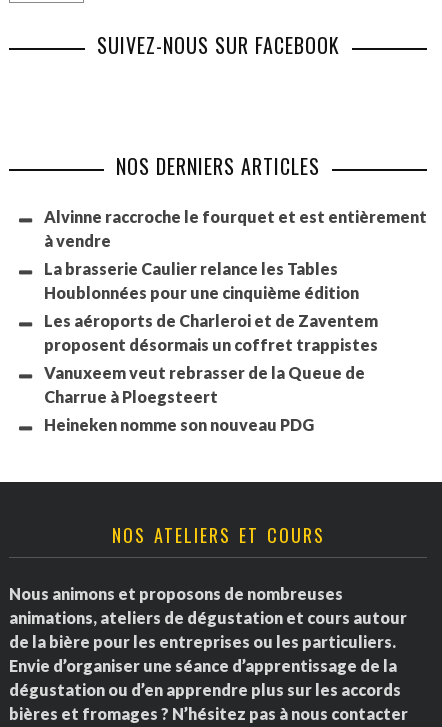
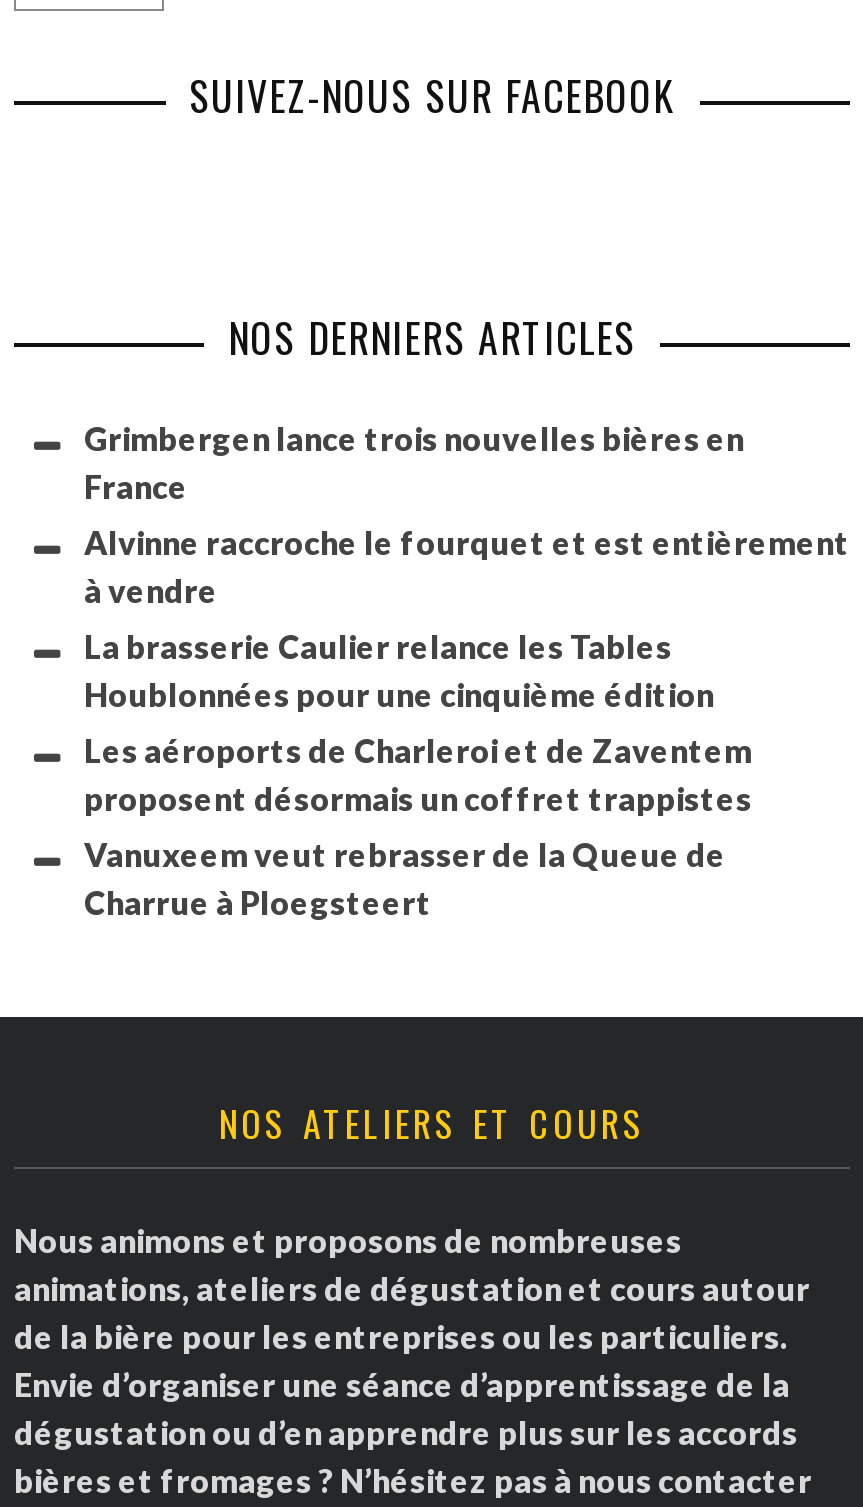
+ Grimbergen lance trois nouvelles bières en
+ France

moved down: Alvinne raccroche le fourquet et est entièrement | à vendre | La brasserie Caulier relance les Tables | Houblonnées pour une cinquième édition | Les aéroports de Charleroi et de Zaventem | proposent désormais un coffret trappistes | Vanuxeem veut rebrasser de la Queue de | Charrue à Ploegsteert

- Heineken nomme son nouveau PDG
